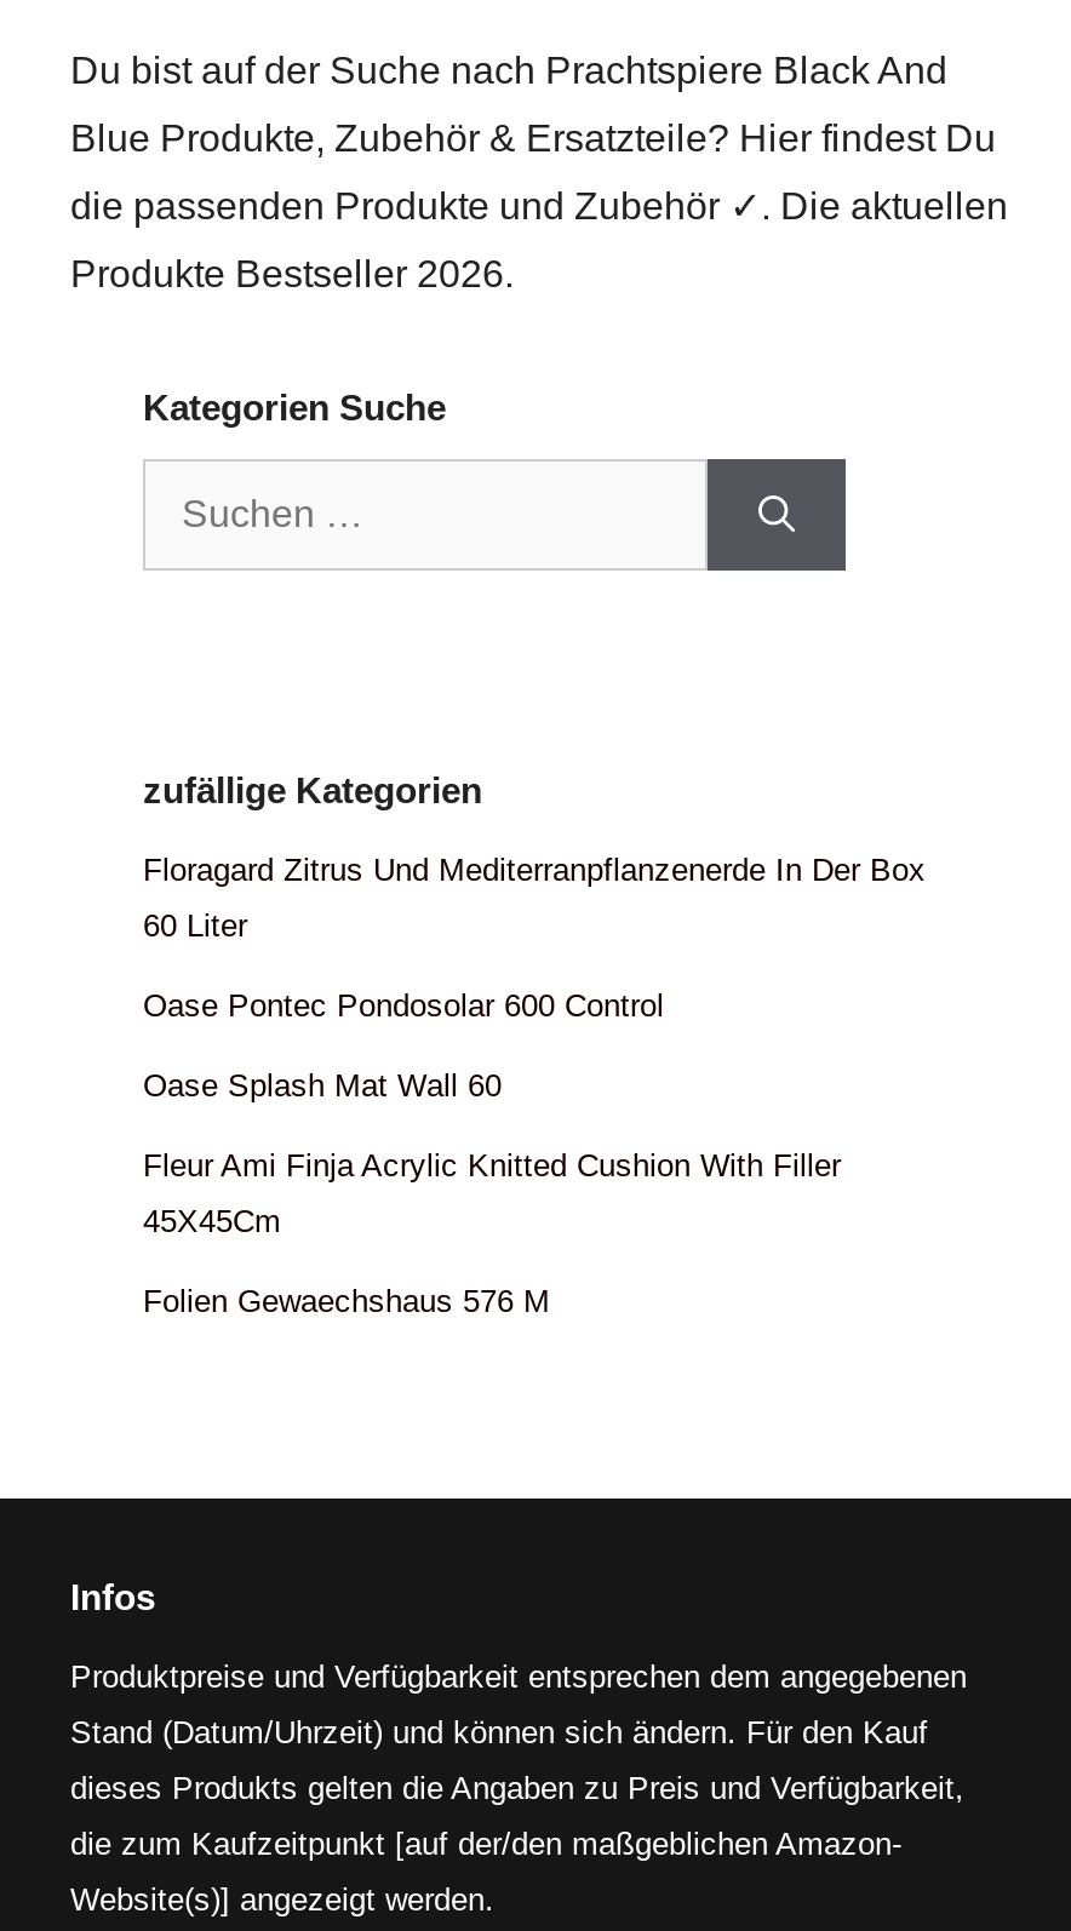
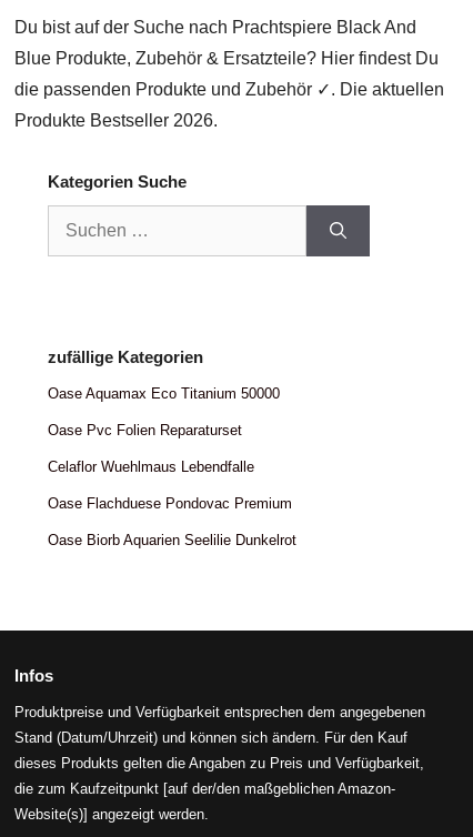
- Floragard Zitrus Und Mediterranpflanzenerde In Der Box
- 60 Liter
- Oase Pontec Pondosolar 600 Control
- Oase Splash Mat Wall 60
- Fleur Ami Finja Acrylic Knitted Cushion With Filler
- 45X45Cm
- Folien Gewaechshaus 576 M
+ Oase Aquamax Eco Titanium 50000
+ Oase Pvc Folien Reparaturset
+ Celaflor Wuehlmaus Lebendfalle
+ Oase Flachduese Pondovac Premium
+ Oase Biorb Aquarien Seelilie Dunkelrot
